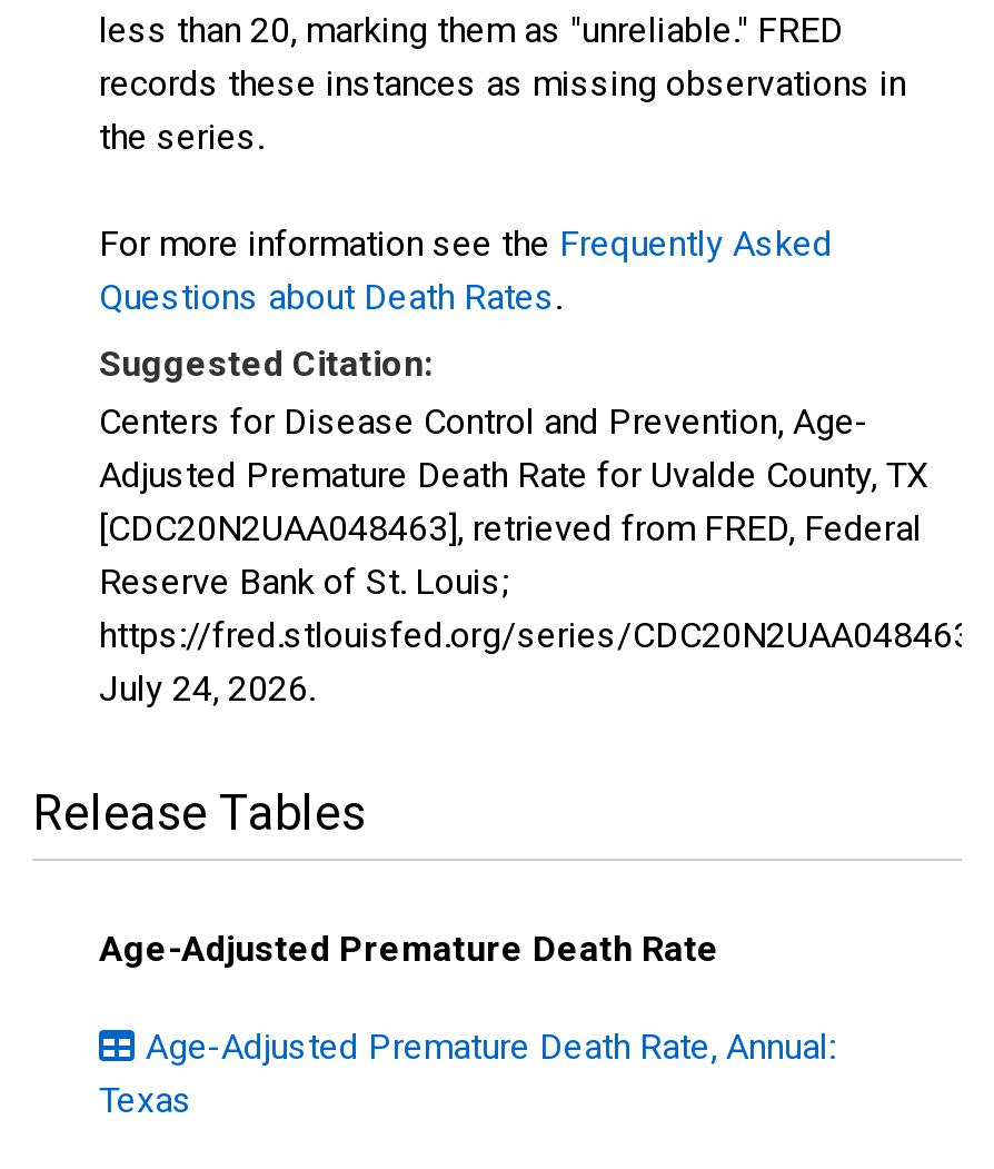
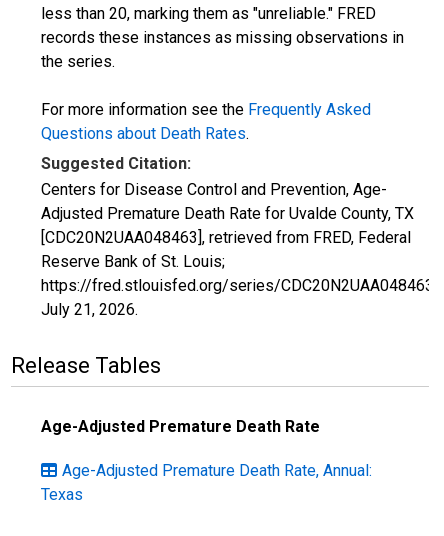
- July 24, 2026.
+ July 21, 2026.
